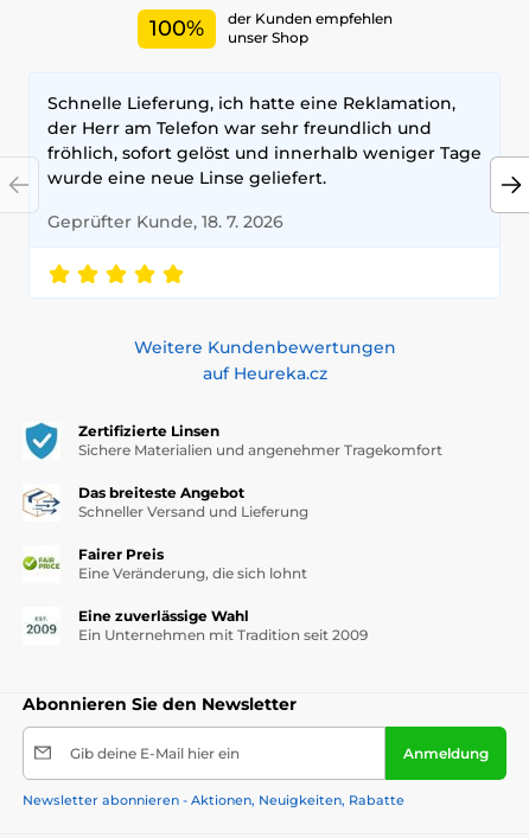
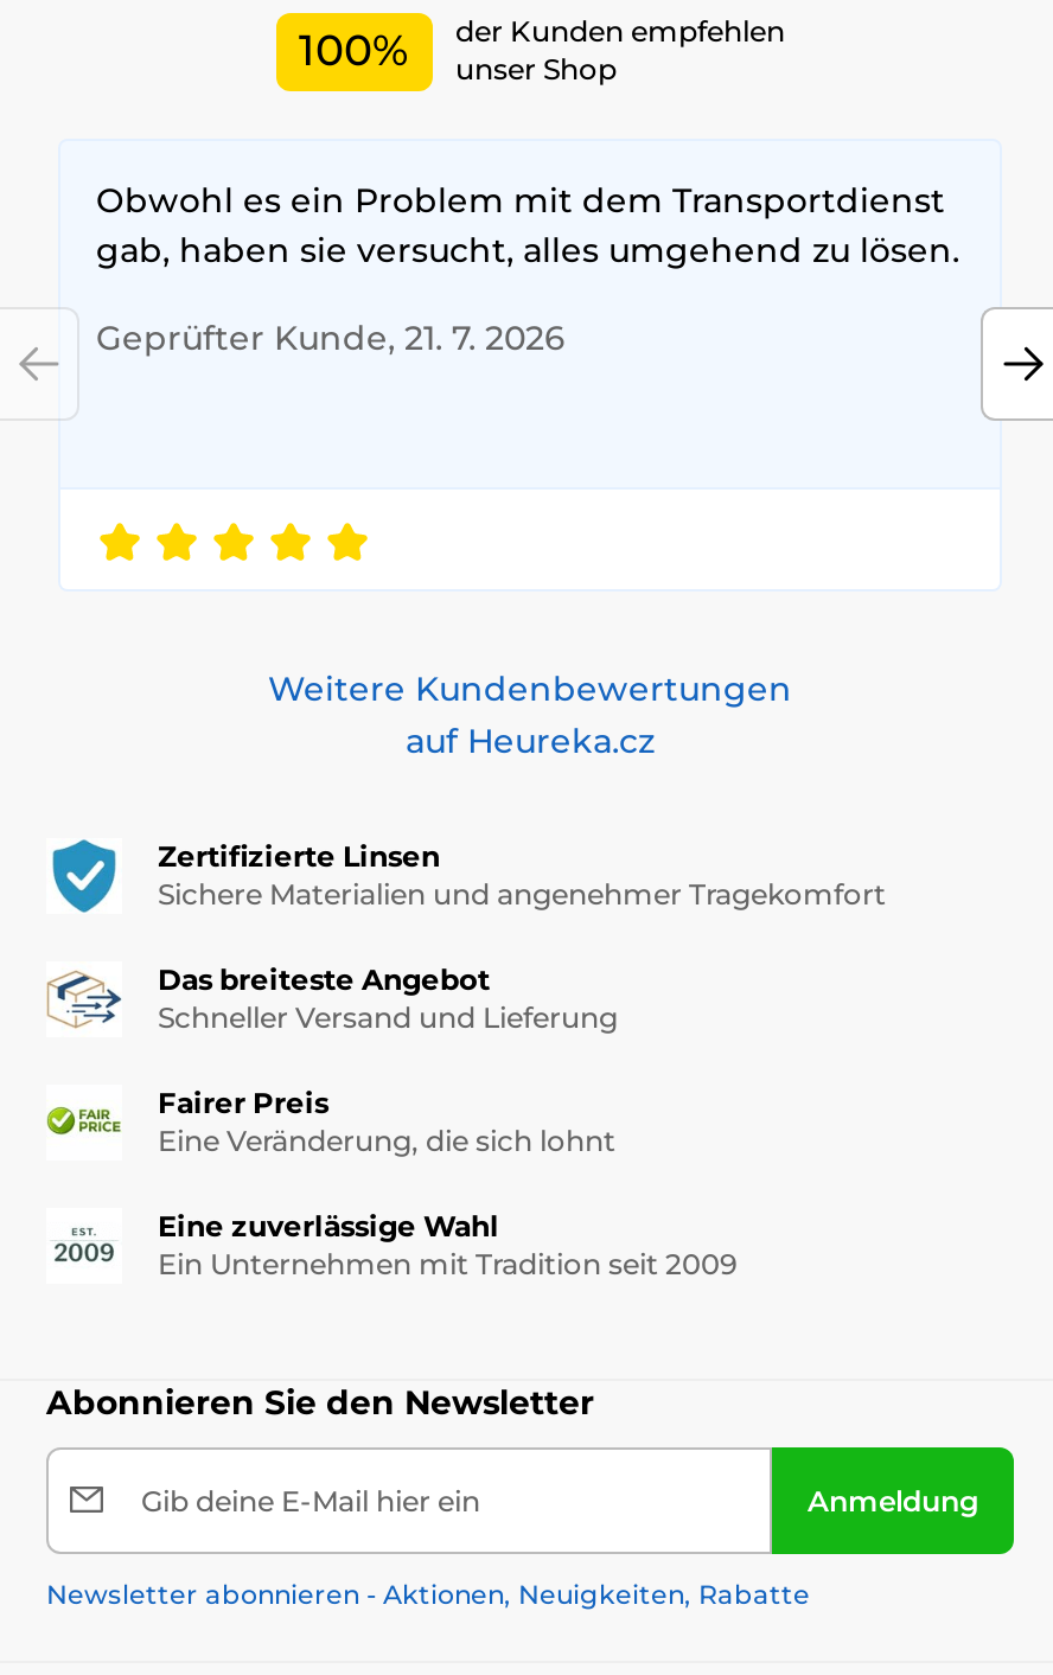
- Schnelle Lieferung, ich hatte eine Reklamation,
- der Herr am Telefon war sehr freundlich und
- fröhlich, sofort gelöst und innerhalb weniger Tage
- wurde eine neue Linse geliefert.
+ Obwohl es ein Problem mit dem Transportdienst
+ gab, haben sie versucht, alles umgehend zu lösen.

- Geprüfter Kunde, 18. 7. 2026
+ Geprüfter Kunde, 21. 7. 2026
